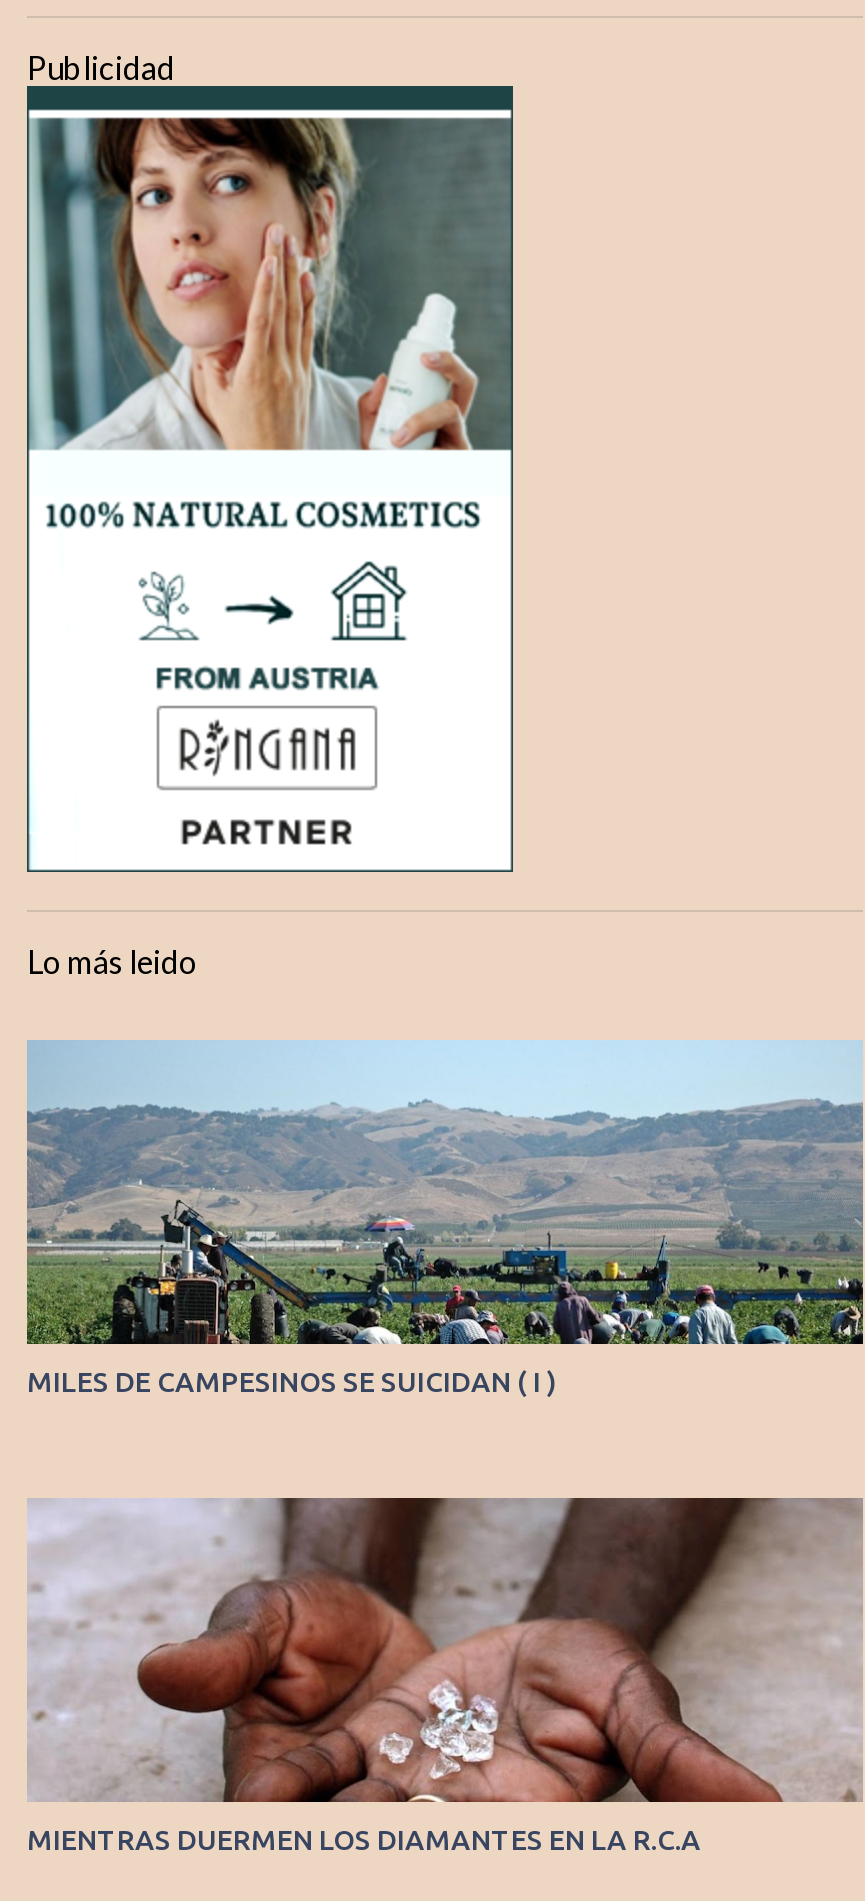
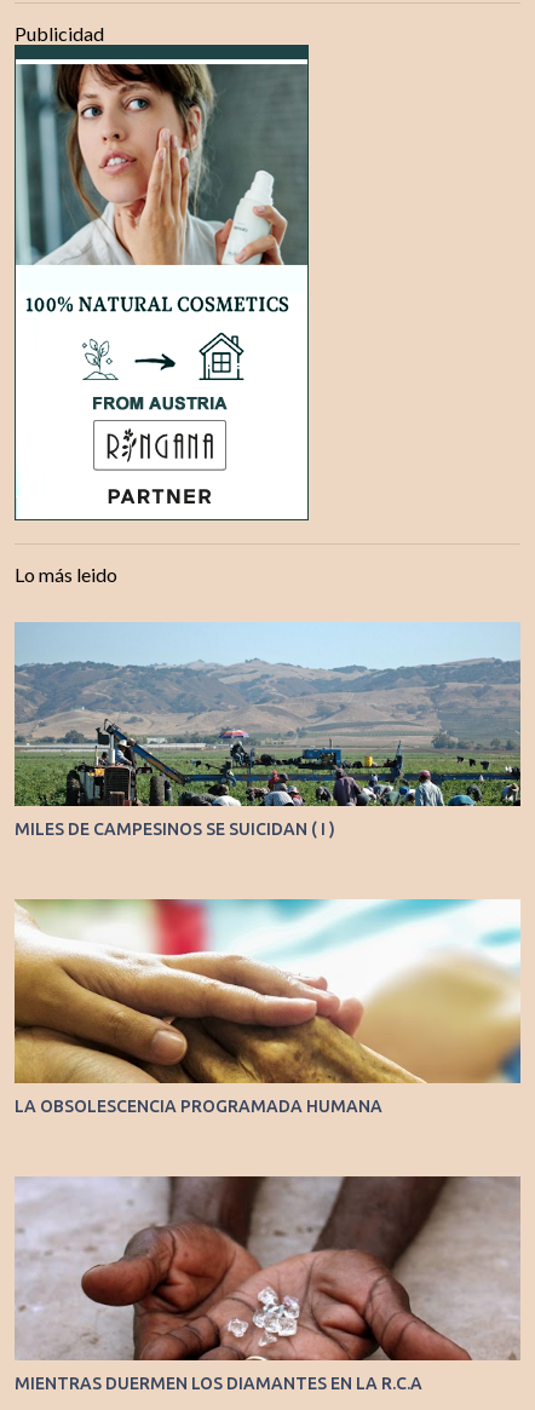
+ [image]
+ LA OBSOLESCENCIA PROGRAMADA HUMANA
